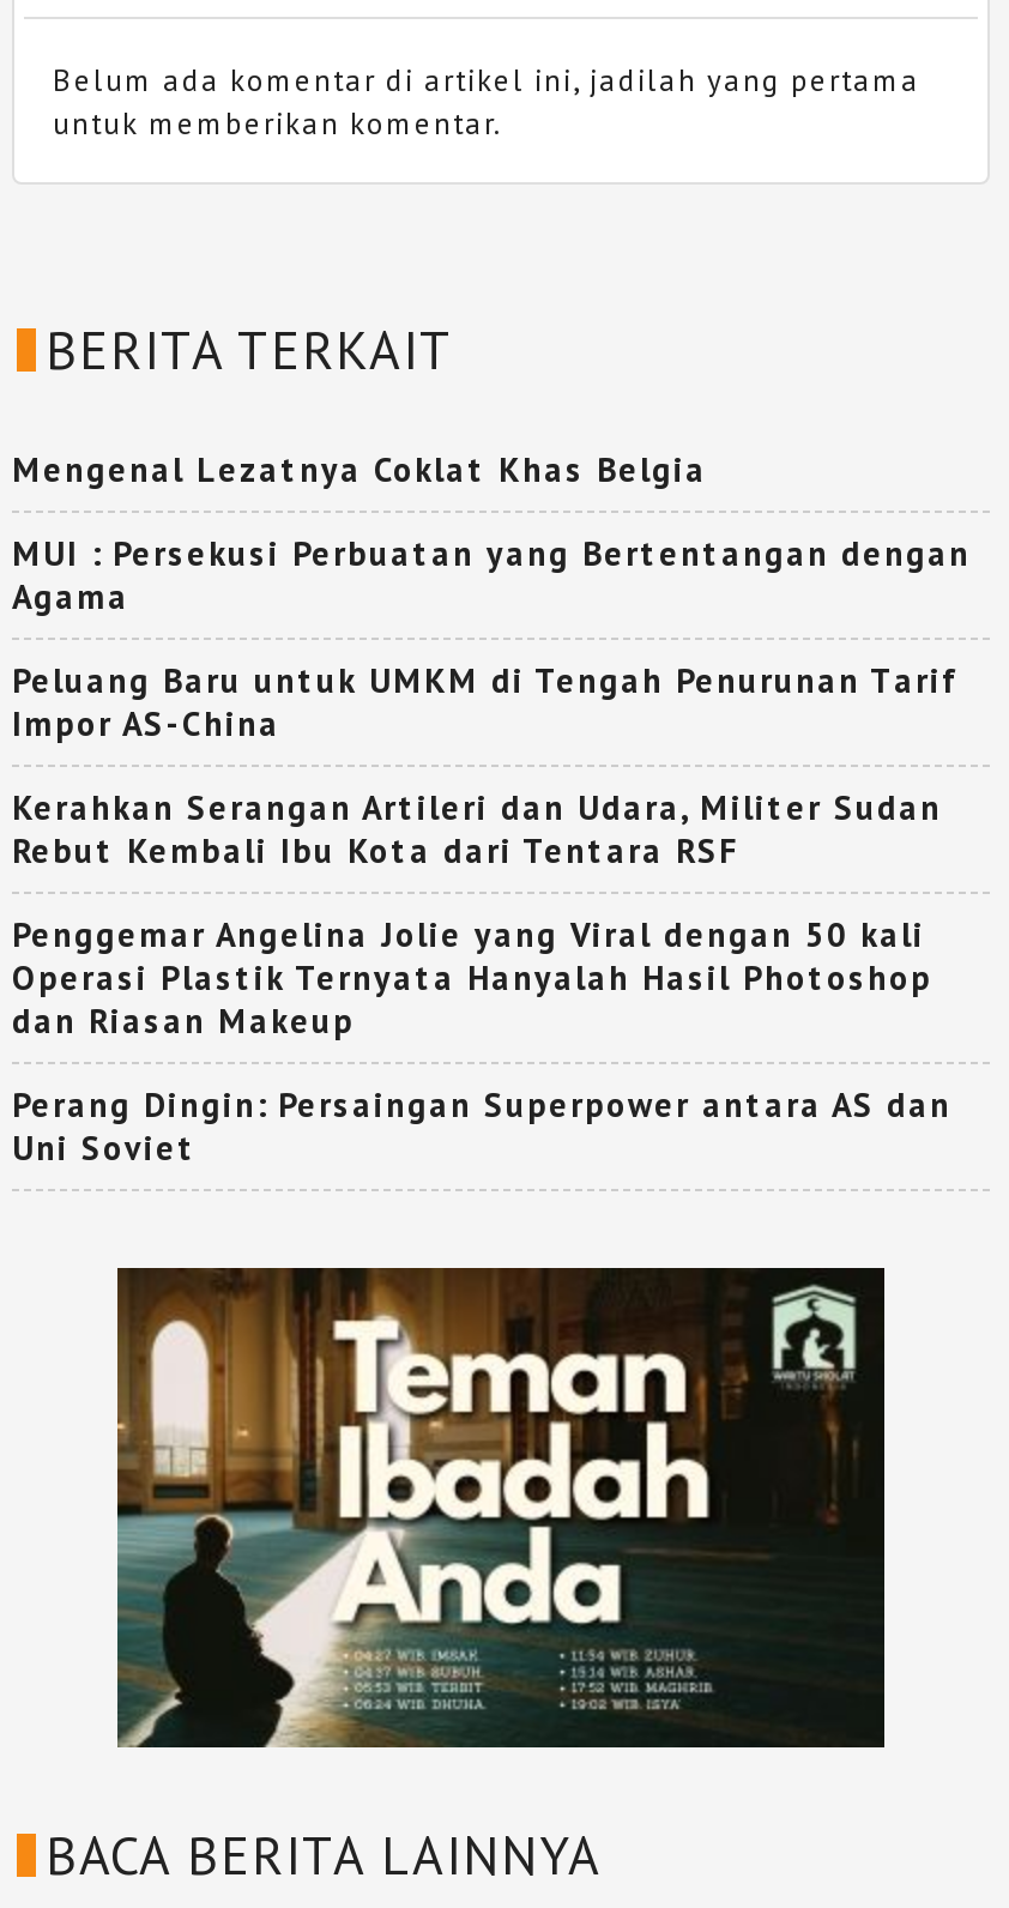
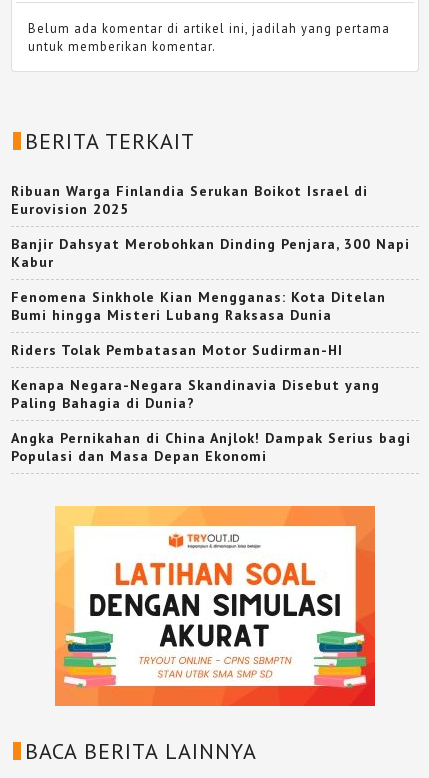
- Mengenal Lezatnya Coklat Khas Belgia
+ Ribuan Warga Finlandia Serukan Boikot Israel di
+ Eurovision 2025

- MUI : Persekusi Perbuatan yang Bertentangan dengan
- Agama
+ Banjir Dahsyat Merobohkan Dinding Penjara, 300 Napi
+ Kabur

- Peluang Baru untuk UMKM di Tengah Penurunan Tarif
- Impor AS-China
+ Fenomena Sinkhole Kian Mengganas: Kota Ditelan
+ Bumi hingga Misteri Lubang Raksasa Dunia

- Kerahkan Serangan Artileri dan Udara, Militer Sudan
- Rebut Kembali Ibu Kota dari Tentara RSF
+ Riders Tolak Pembatasan Motor Sudirman-HI

- Penggemar Angelina Jolie yang Viral dengan 50 kali
- Operasi Plastik Ternyata Hanyalah Hasil Photoshop
- dan Riasan Makeup
+ Kenapa Negara-Negara Skandinavia Disebut yang
+ Paling Bahagia di Dunia?

- Perang Dingin: Persaingan Superpower antara AS dan
- Uni Soviet
+ Angka Pernikahan di China Anjlok! Dampak Serius bagi
+ Populasi dan Masa Depan Ekonomi

- [image]
+ [image]
